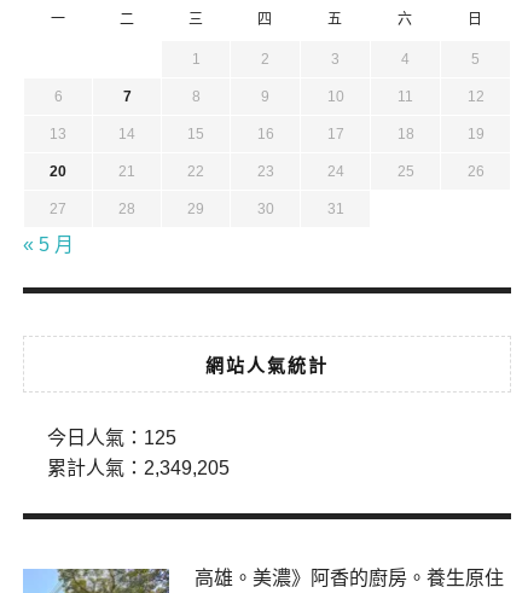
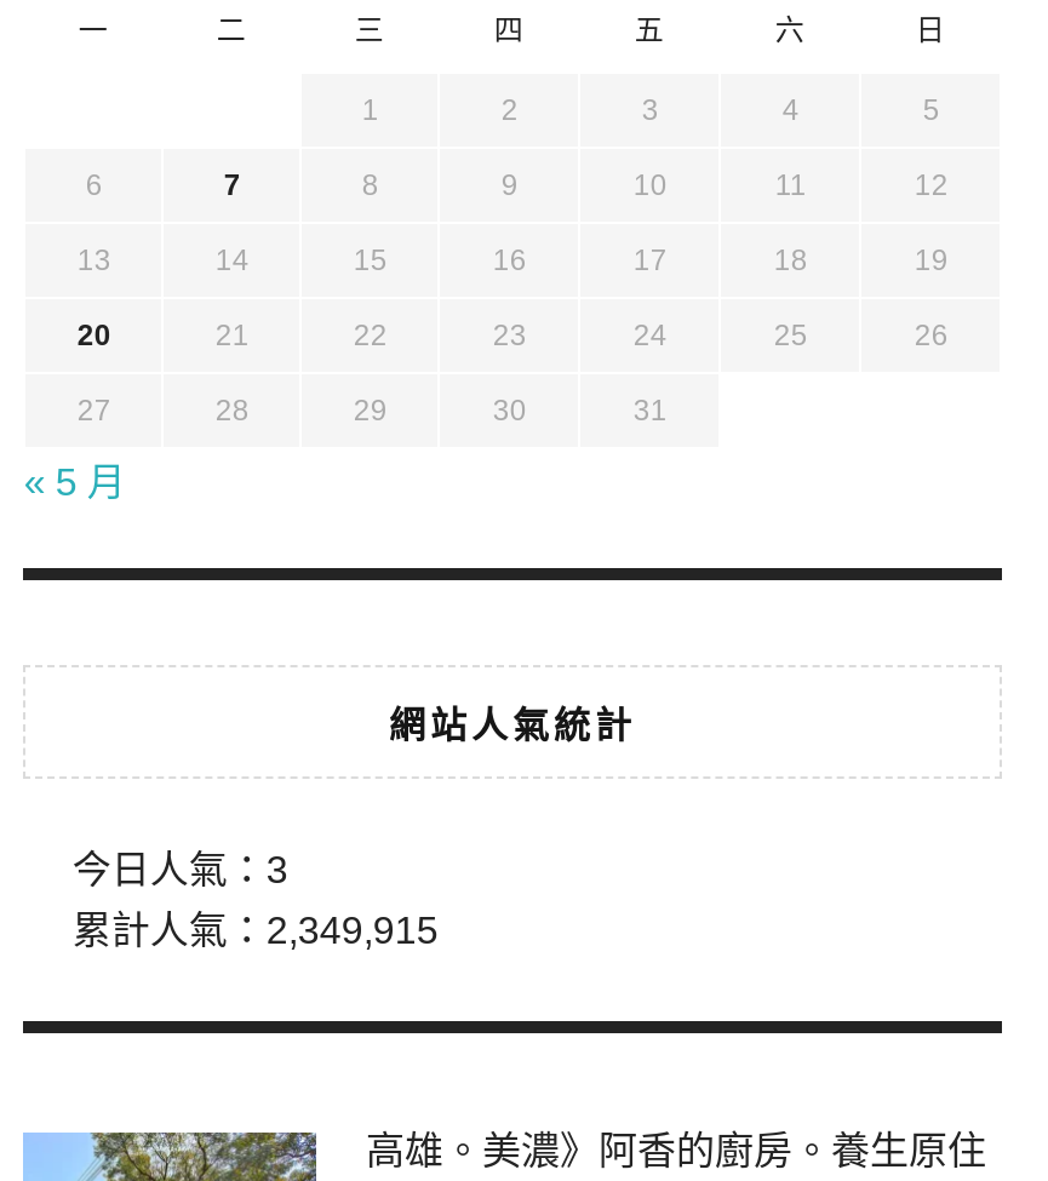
- 今日人氣：125
+ 今日人氣：3

- 累計人氣：2,349,205
+ 累計人氣：2,349,915
